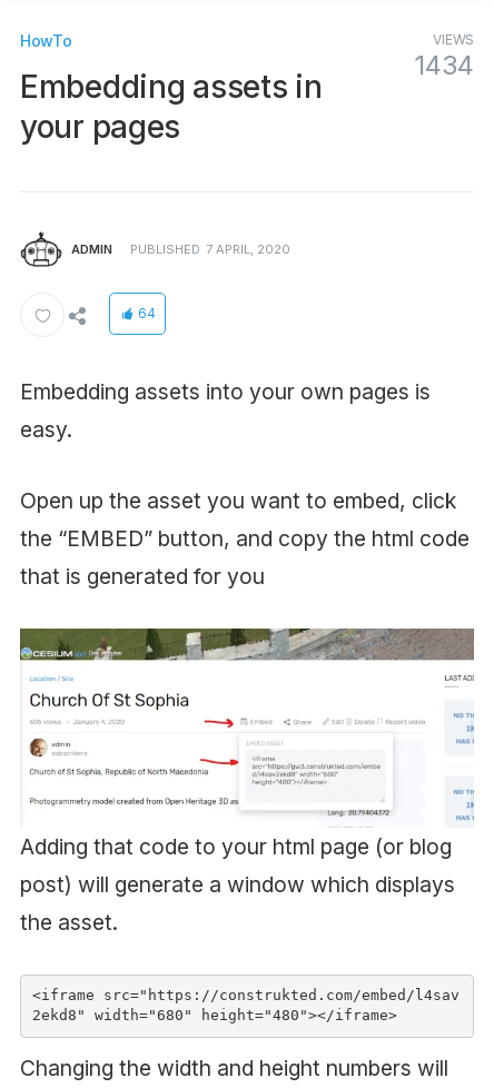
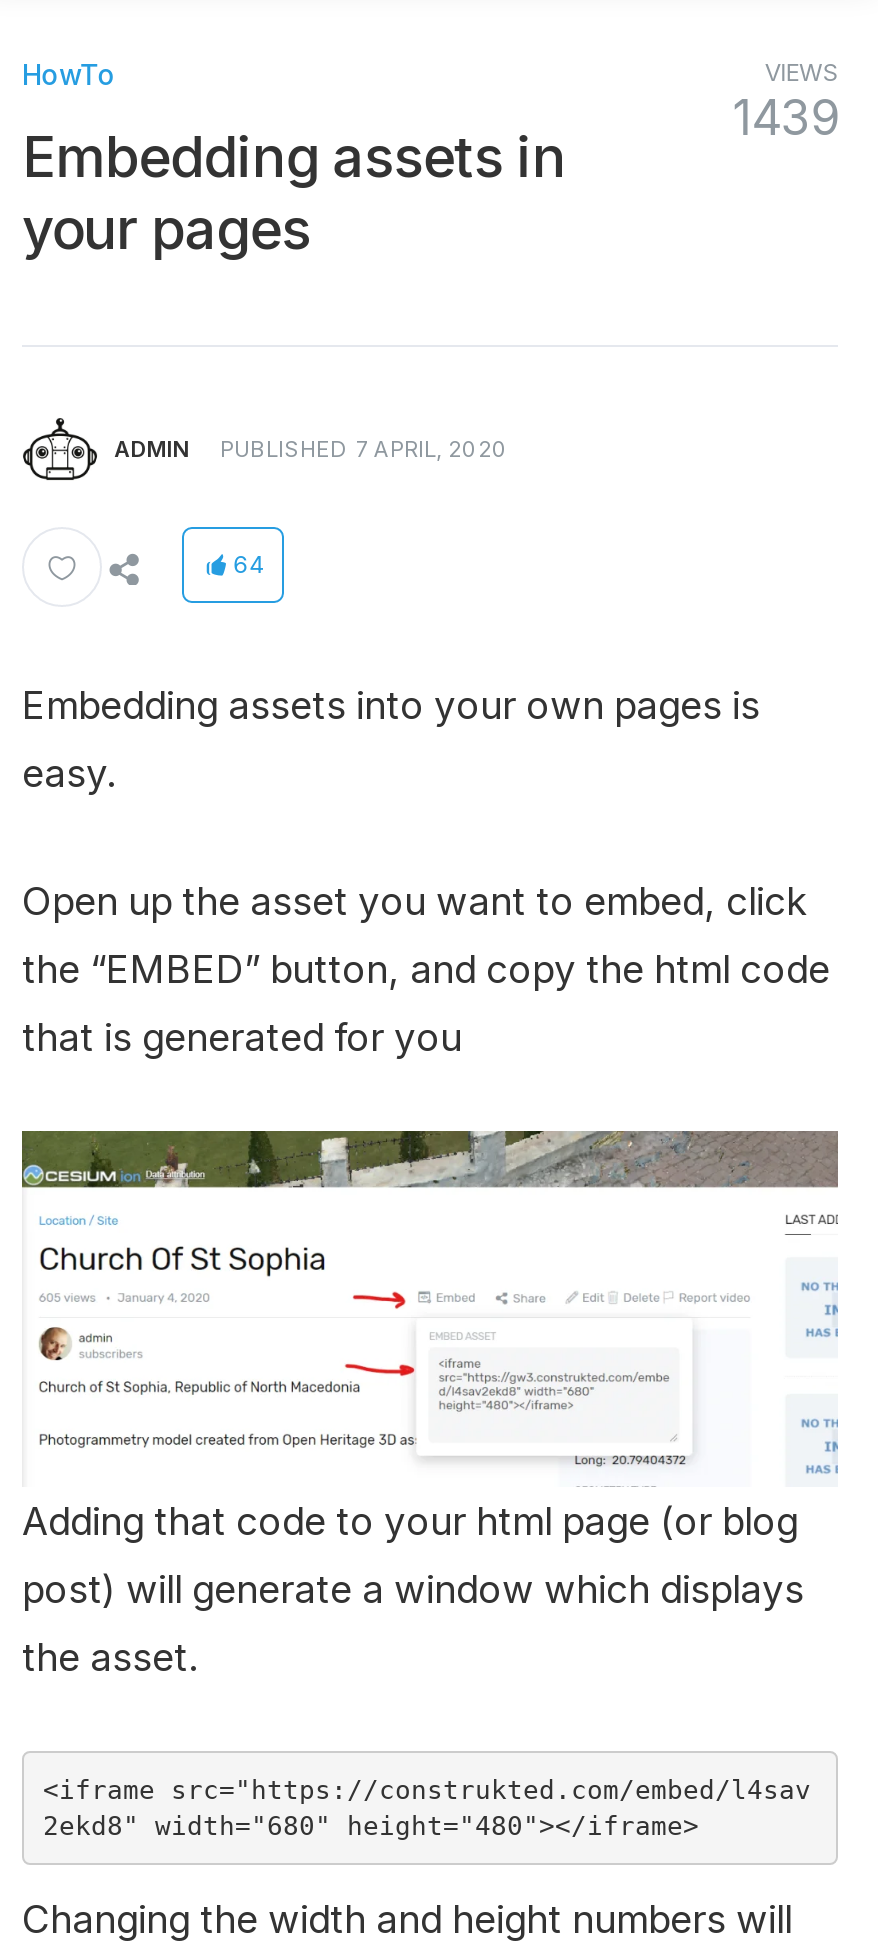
- 1434
+ 1439
